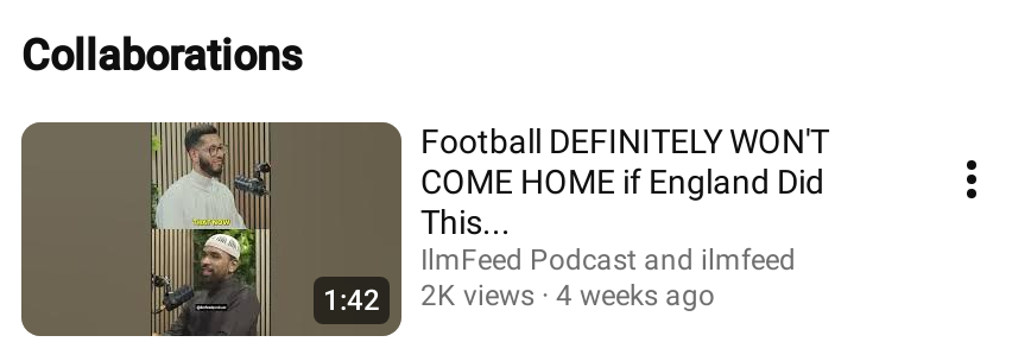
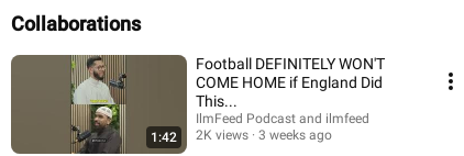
- 1:42 2K views 4 weeks ago
+ 1:42 2K views 3 weeks ago
